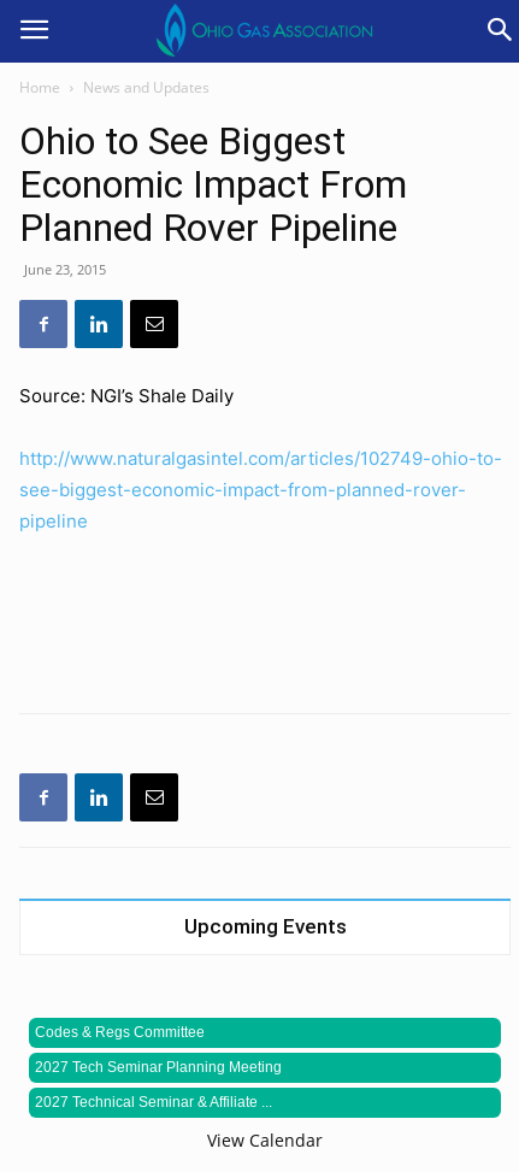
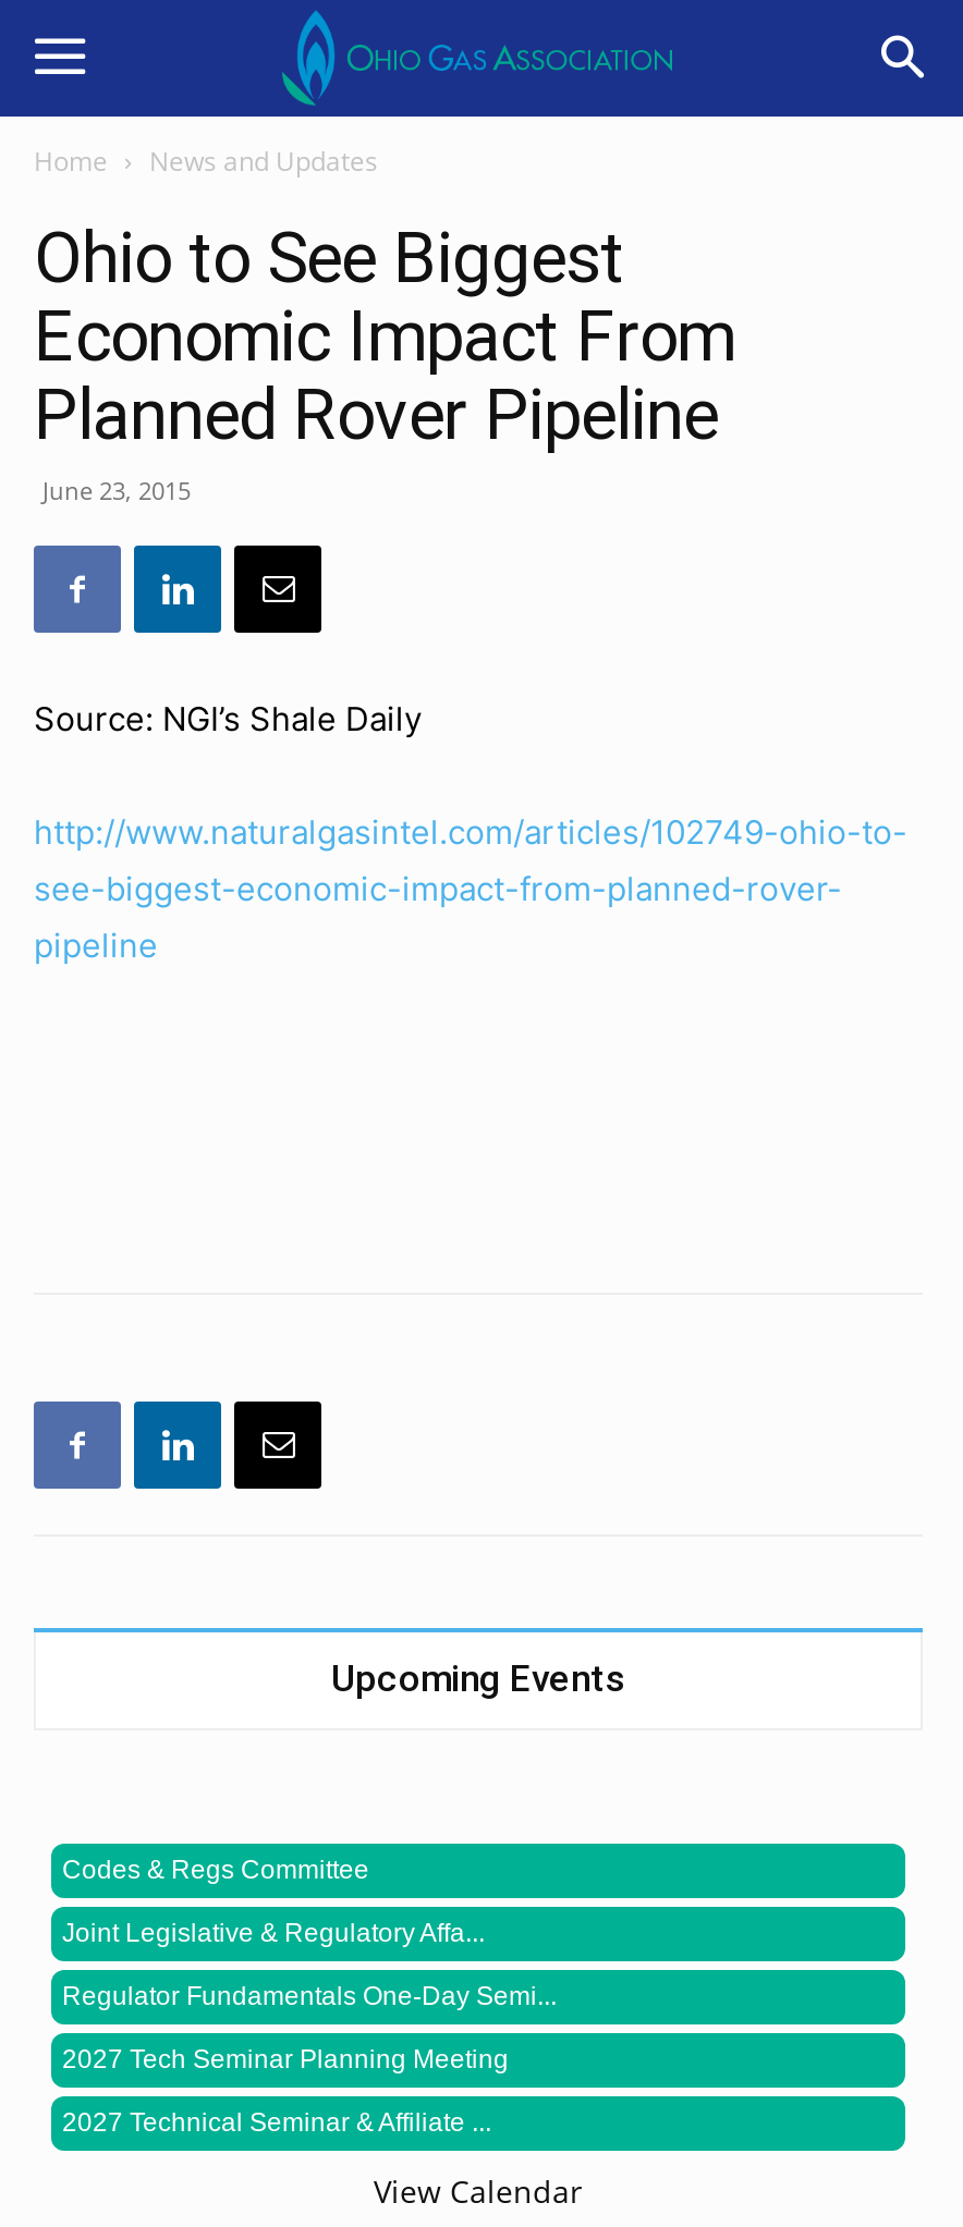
+ Joint Legislative & Regulatory Affa...
+ Regulator Fundamentals One-Day Semi...
